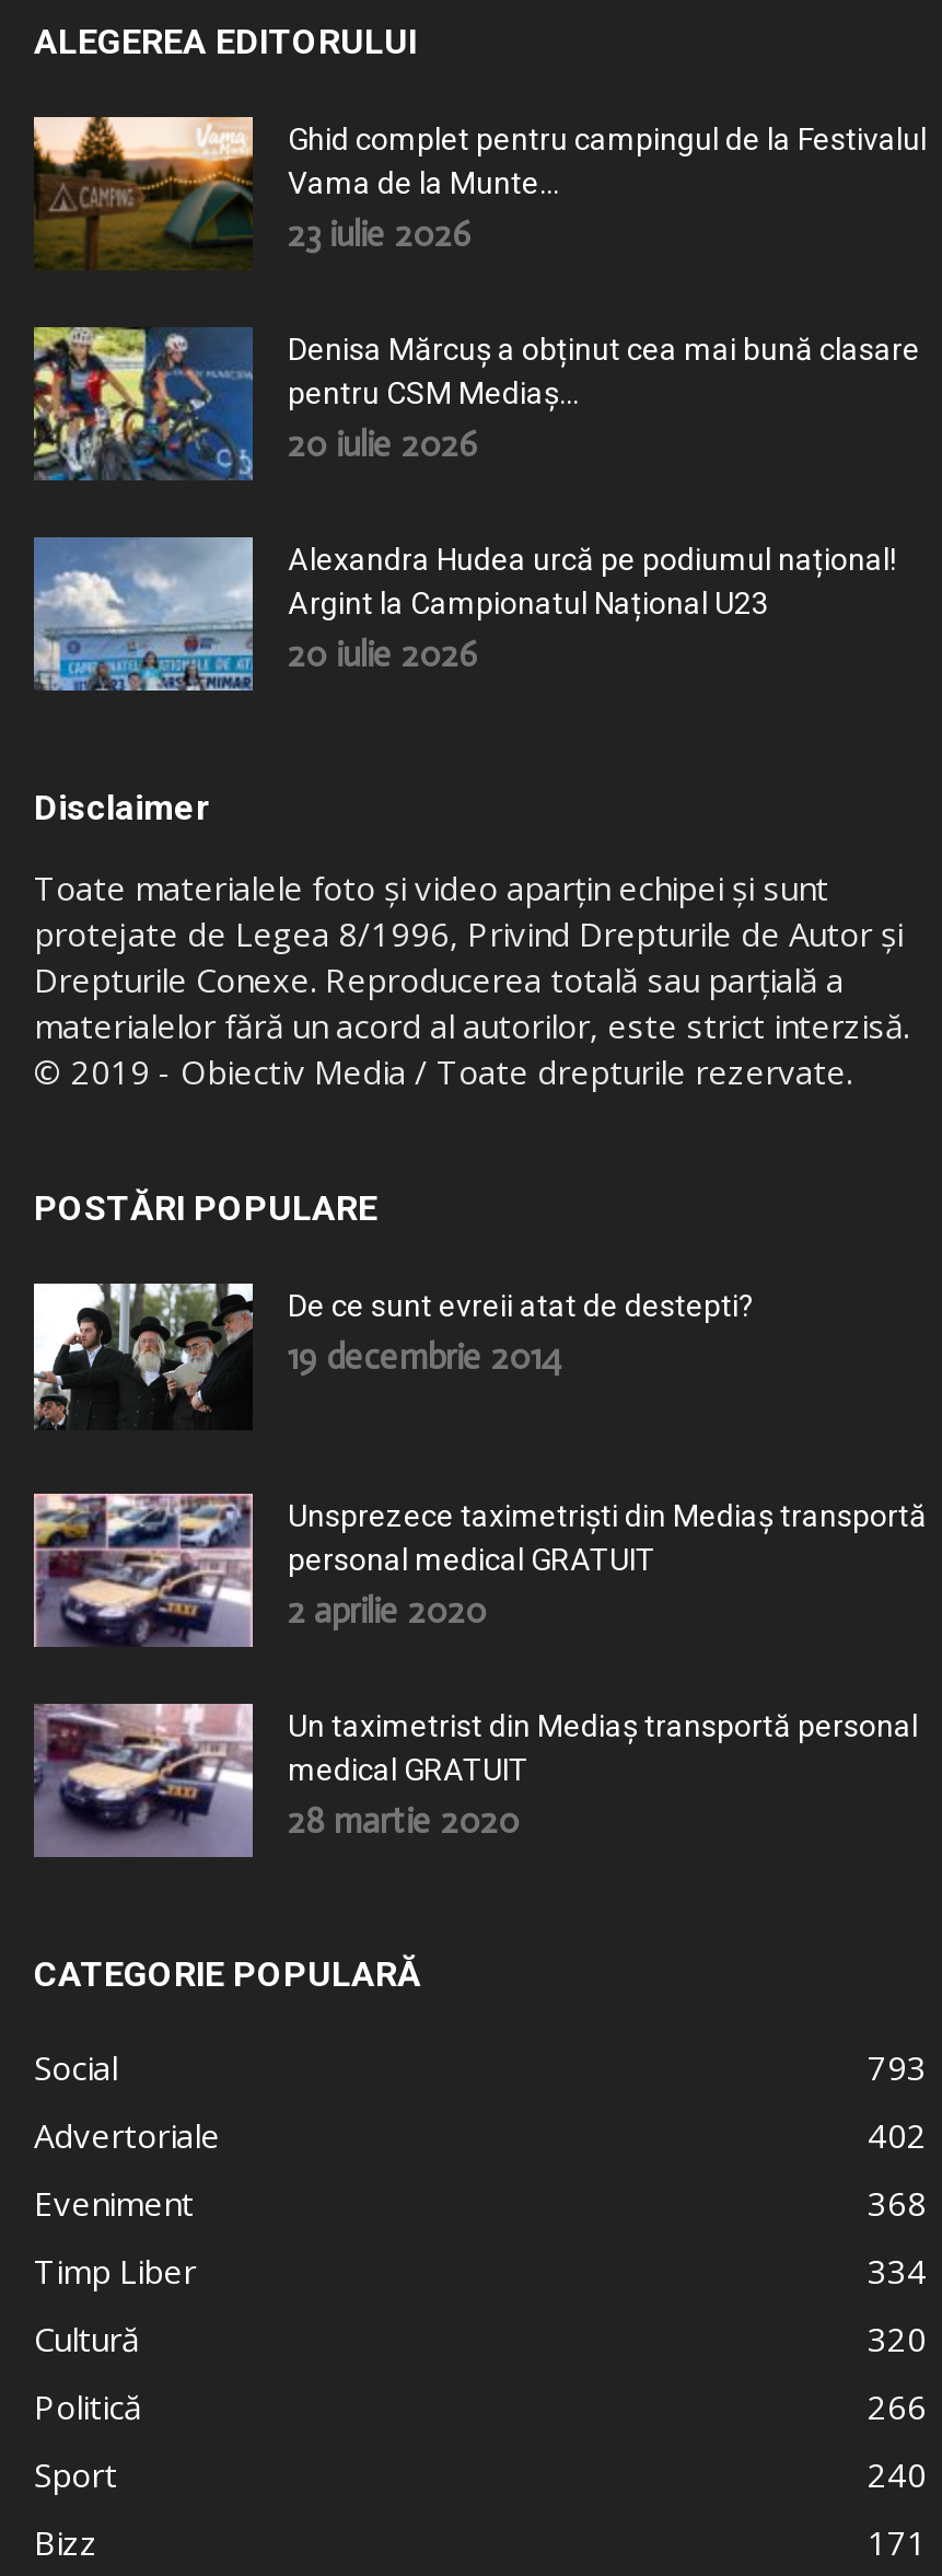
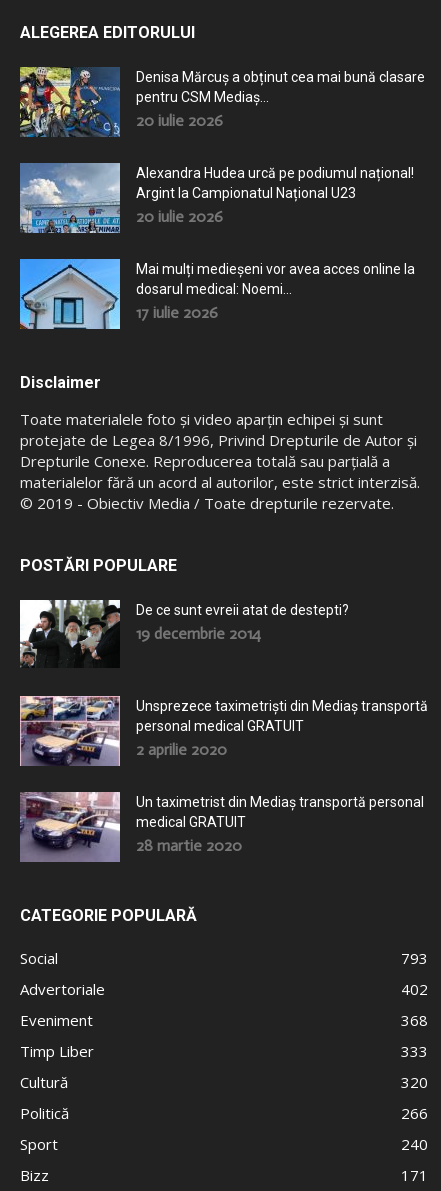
- [image]
- Ghid complet pentru campingul de la Festivalul
- Vama de la Munte...
- 23 iulie 2026

moved up: [image] | Denisa Mărcuș a obținut cea mai bună clasare | pentru CSM Mediaș... | 20 iulie 2026 | Alexandra Hudea urcă pe podiumul național! | Argint la Campionatul Național U23 | 20 iulie 2026

+ [image]
+ Mai mulți medieșeni vor avea acces online la
+ dosarul medical: Noemi...
+ 17 iulie 2026

- 334
+ 333
